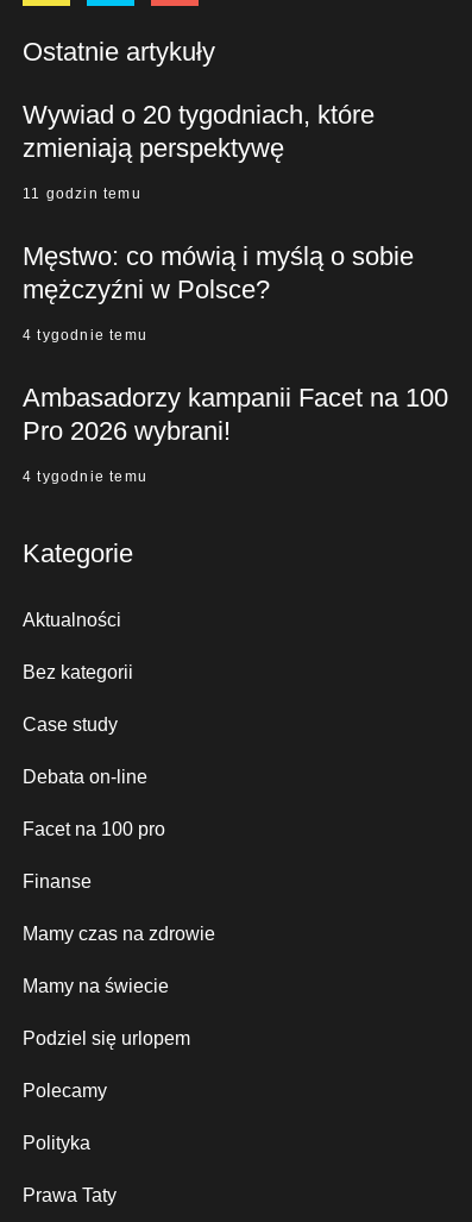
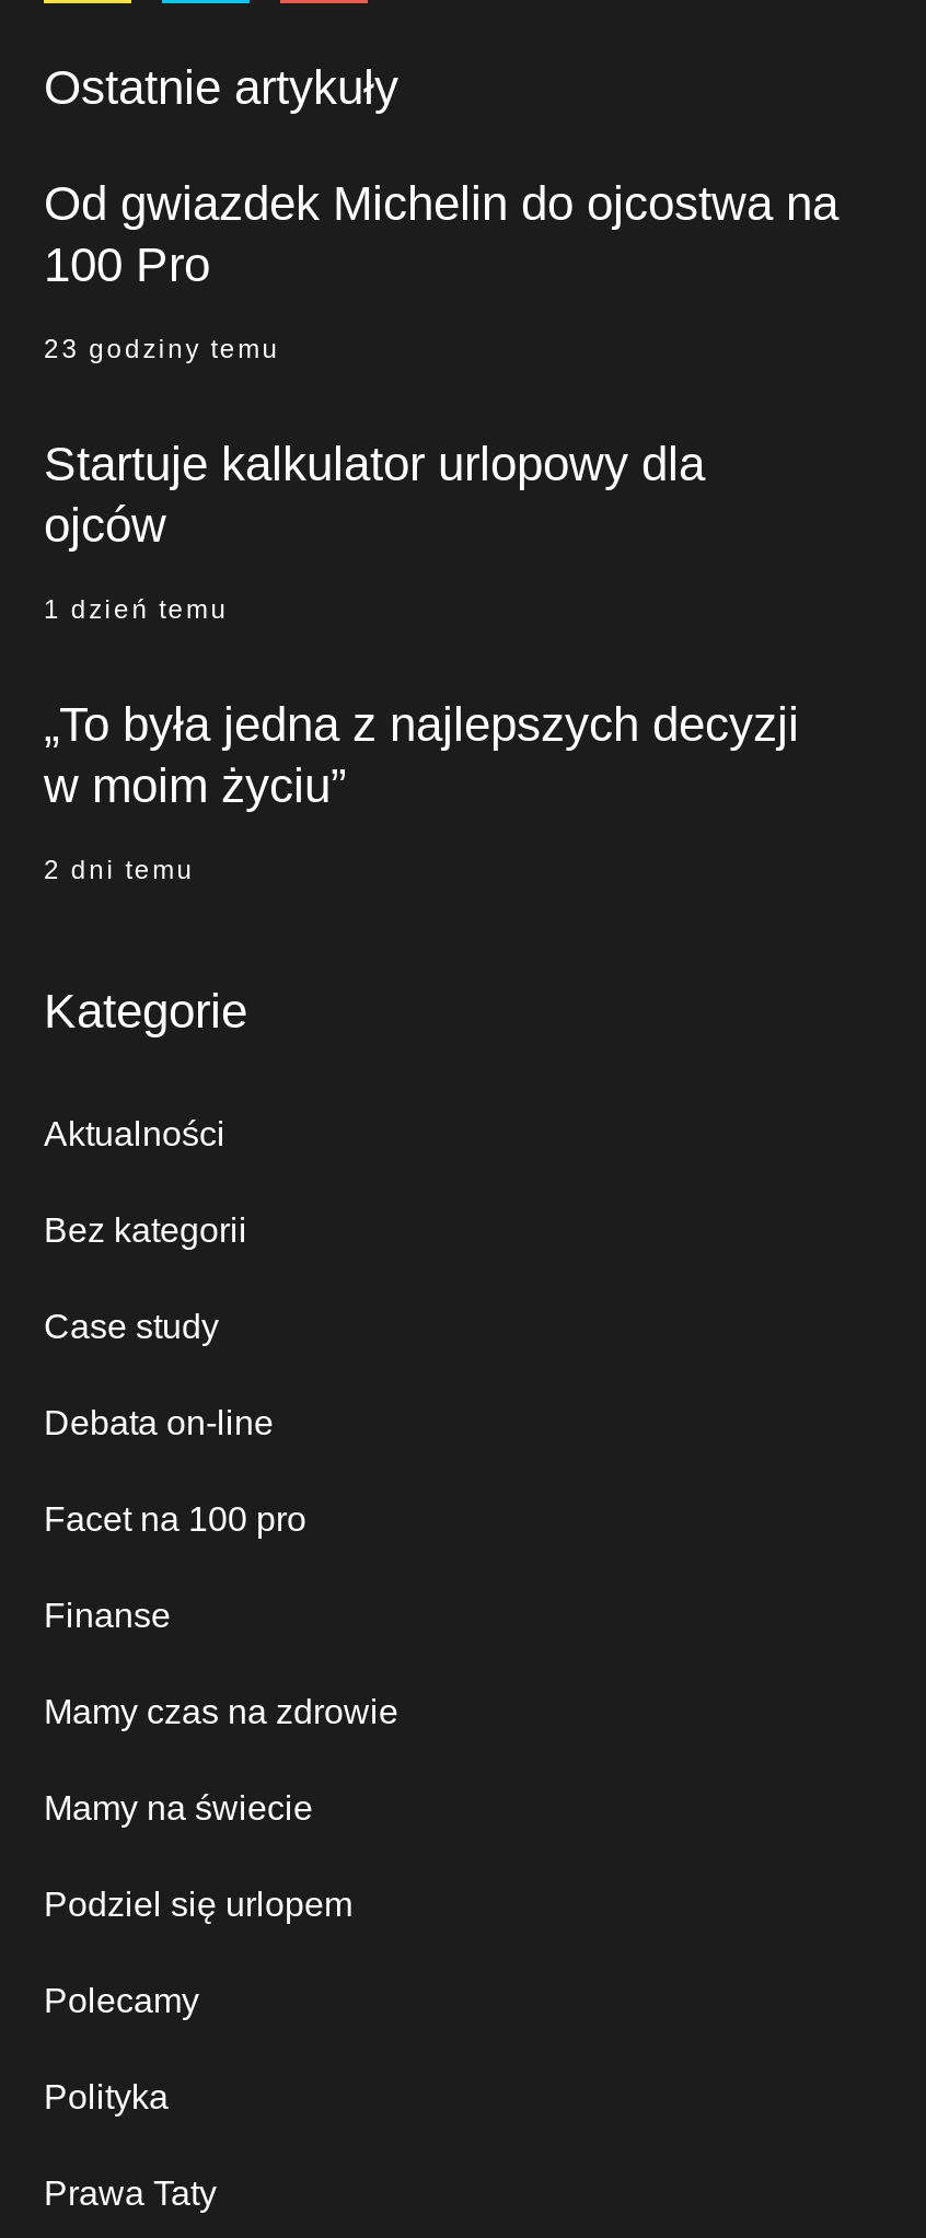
- Wywiad o 20 tygodniach, które
- zmieniają perspektywę
+ Od gwiazdek Michelin do ojcostwa na
+ 100 Pro

- 11 godzin temu
+ 23 godziny temu

- Męstwo: co mówią i myślą o sobie
- mężczyźni w Polsce?
+ Startuje kalkulator urlopowy dla
+ ojców

- 4 tygodnie temu
+ 1 dzień temu

- Ambasadorzy kampanii Facet na 100
- Pro 2026 wybrani!
+ „To była jedna z najlepszych decyzji
+ w moim życiu”

- 4 tygodnie temu
+ 2 dni temu
